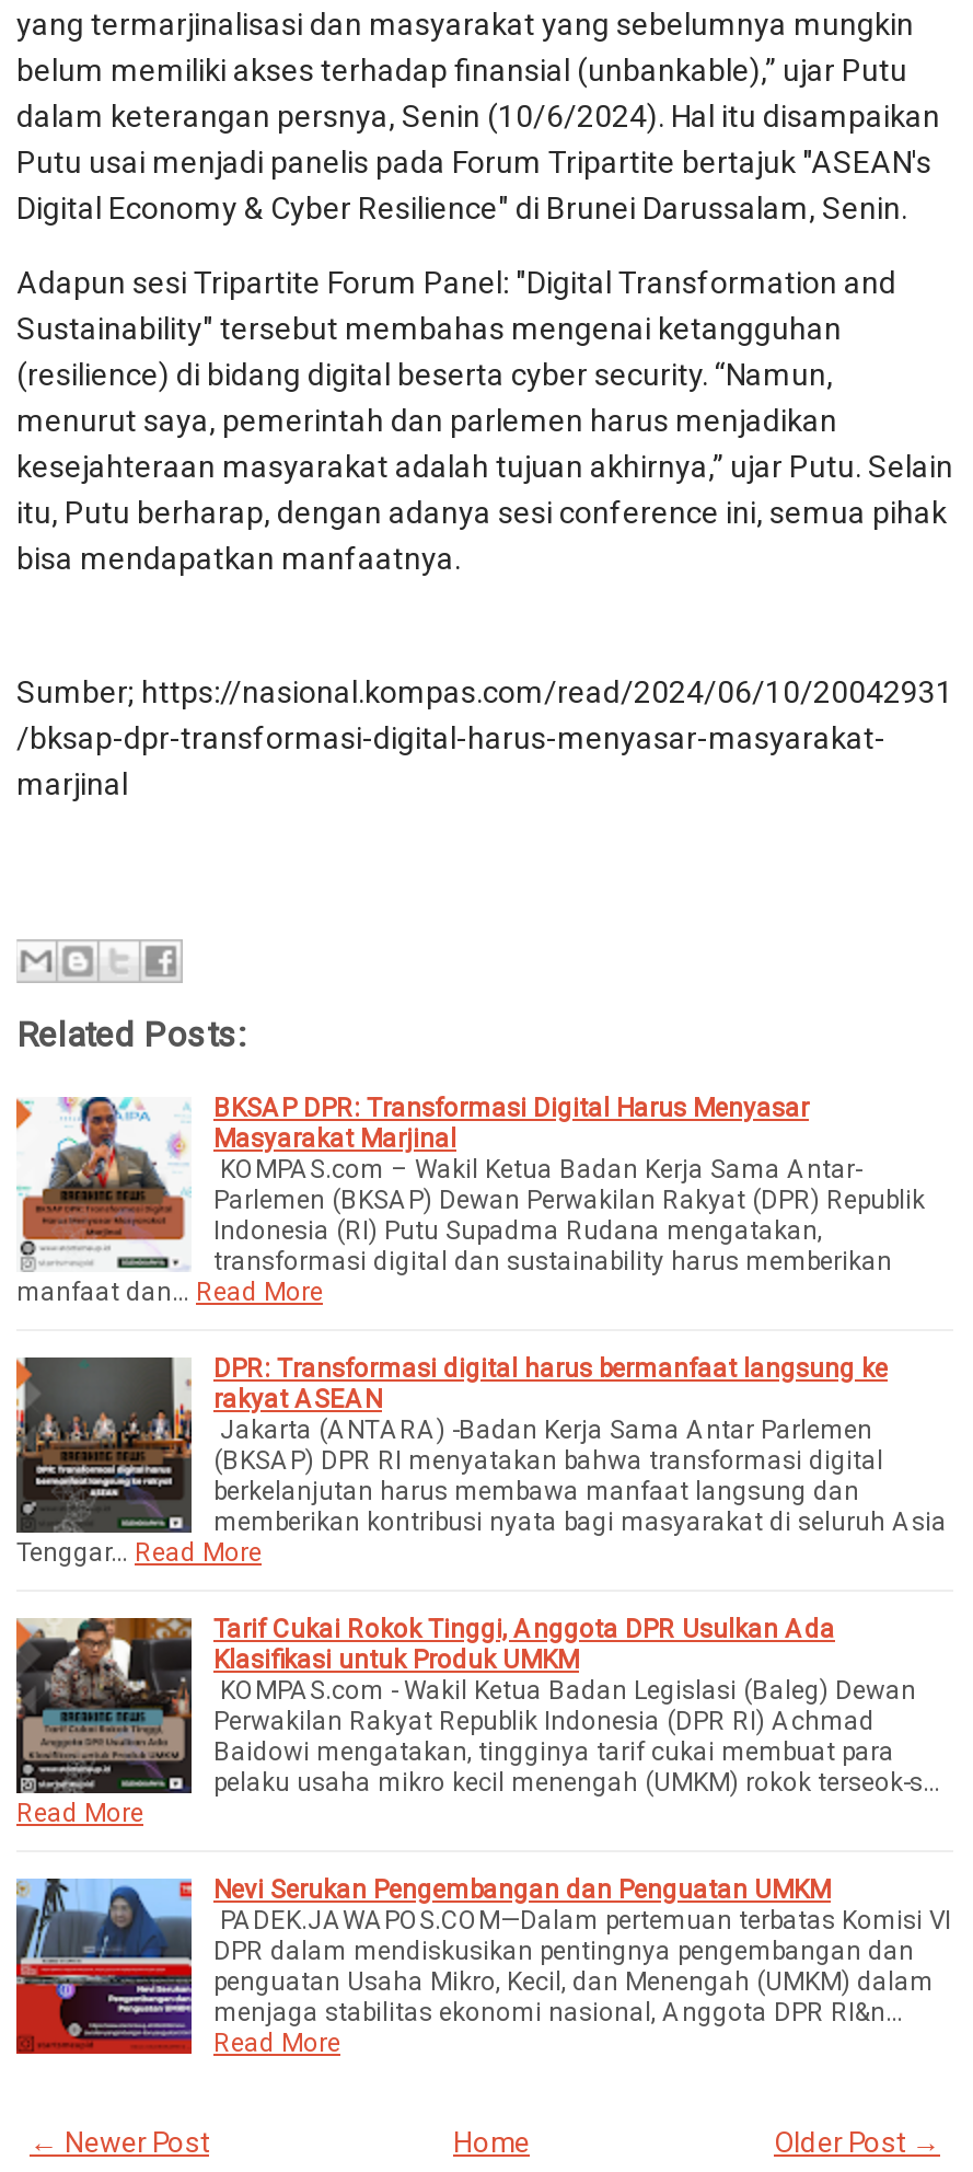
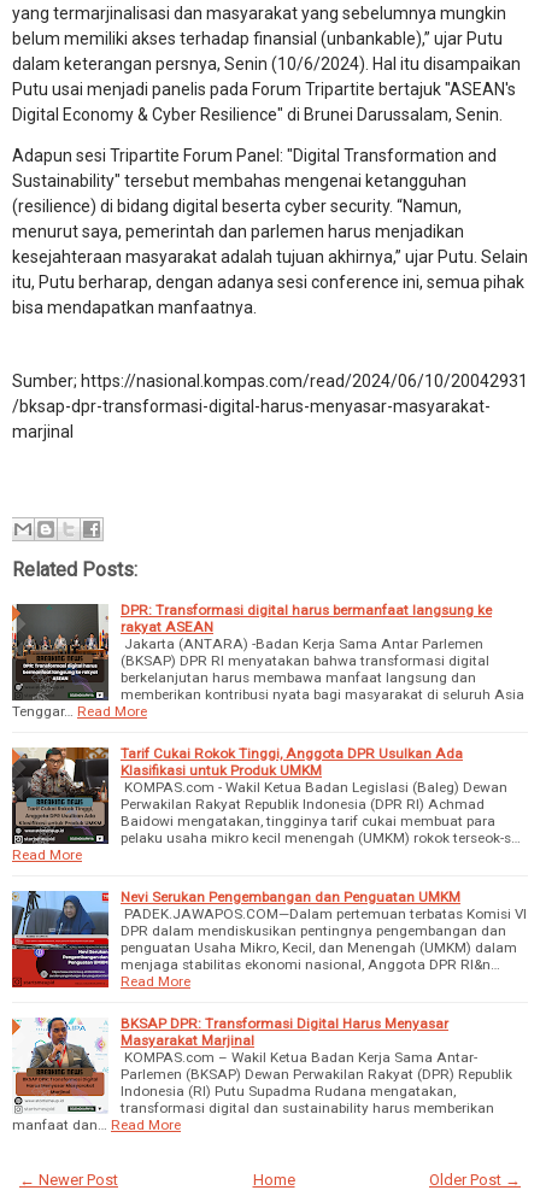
moved down: [image] | BKSAP DPR: Transformasi Digital Harus Menyasar | Masyarakat Marjinal | KOMPAS.com – Wakil Ketua Badan Kerja Sama Antar- | Parlemen (BKSAP) Dewan Perwakilan Rakyat (DPR) Republik | Indonesia (RI) Putu Supadma Rudana mengatakan, | transformasi digital dan sustainability harus memberikan | manfaat dan… Read More

moved up: [image] | DPR: Transformasi digital harus bermanfaat langsung ke | rakyat ASEAN | ... | menjaga stabilitas ekonomi nasional, Anggota DPR RI&n… | Read More
